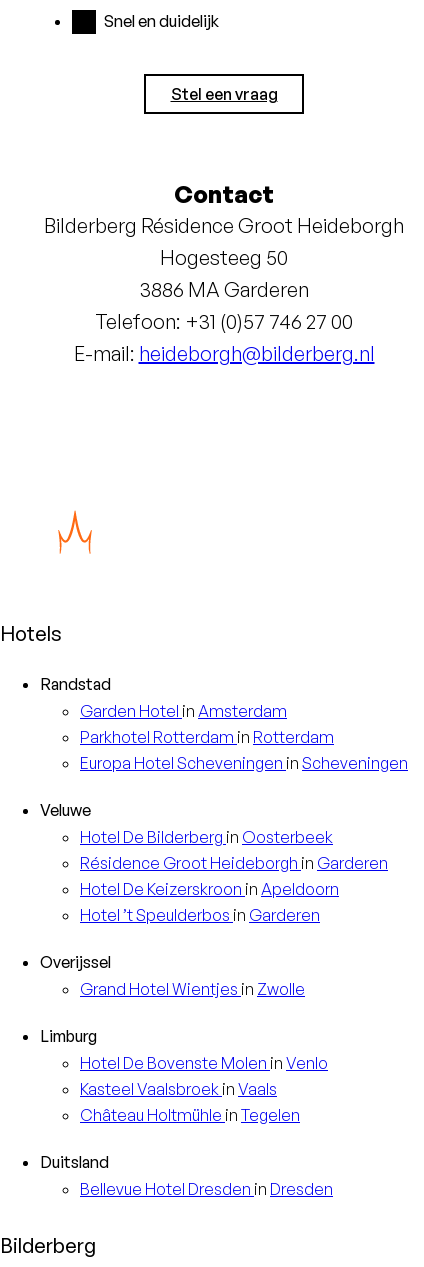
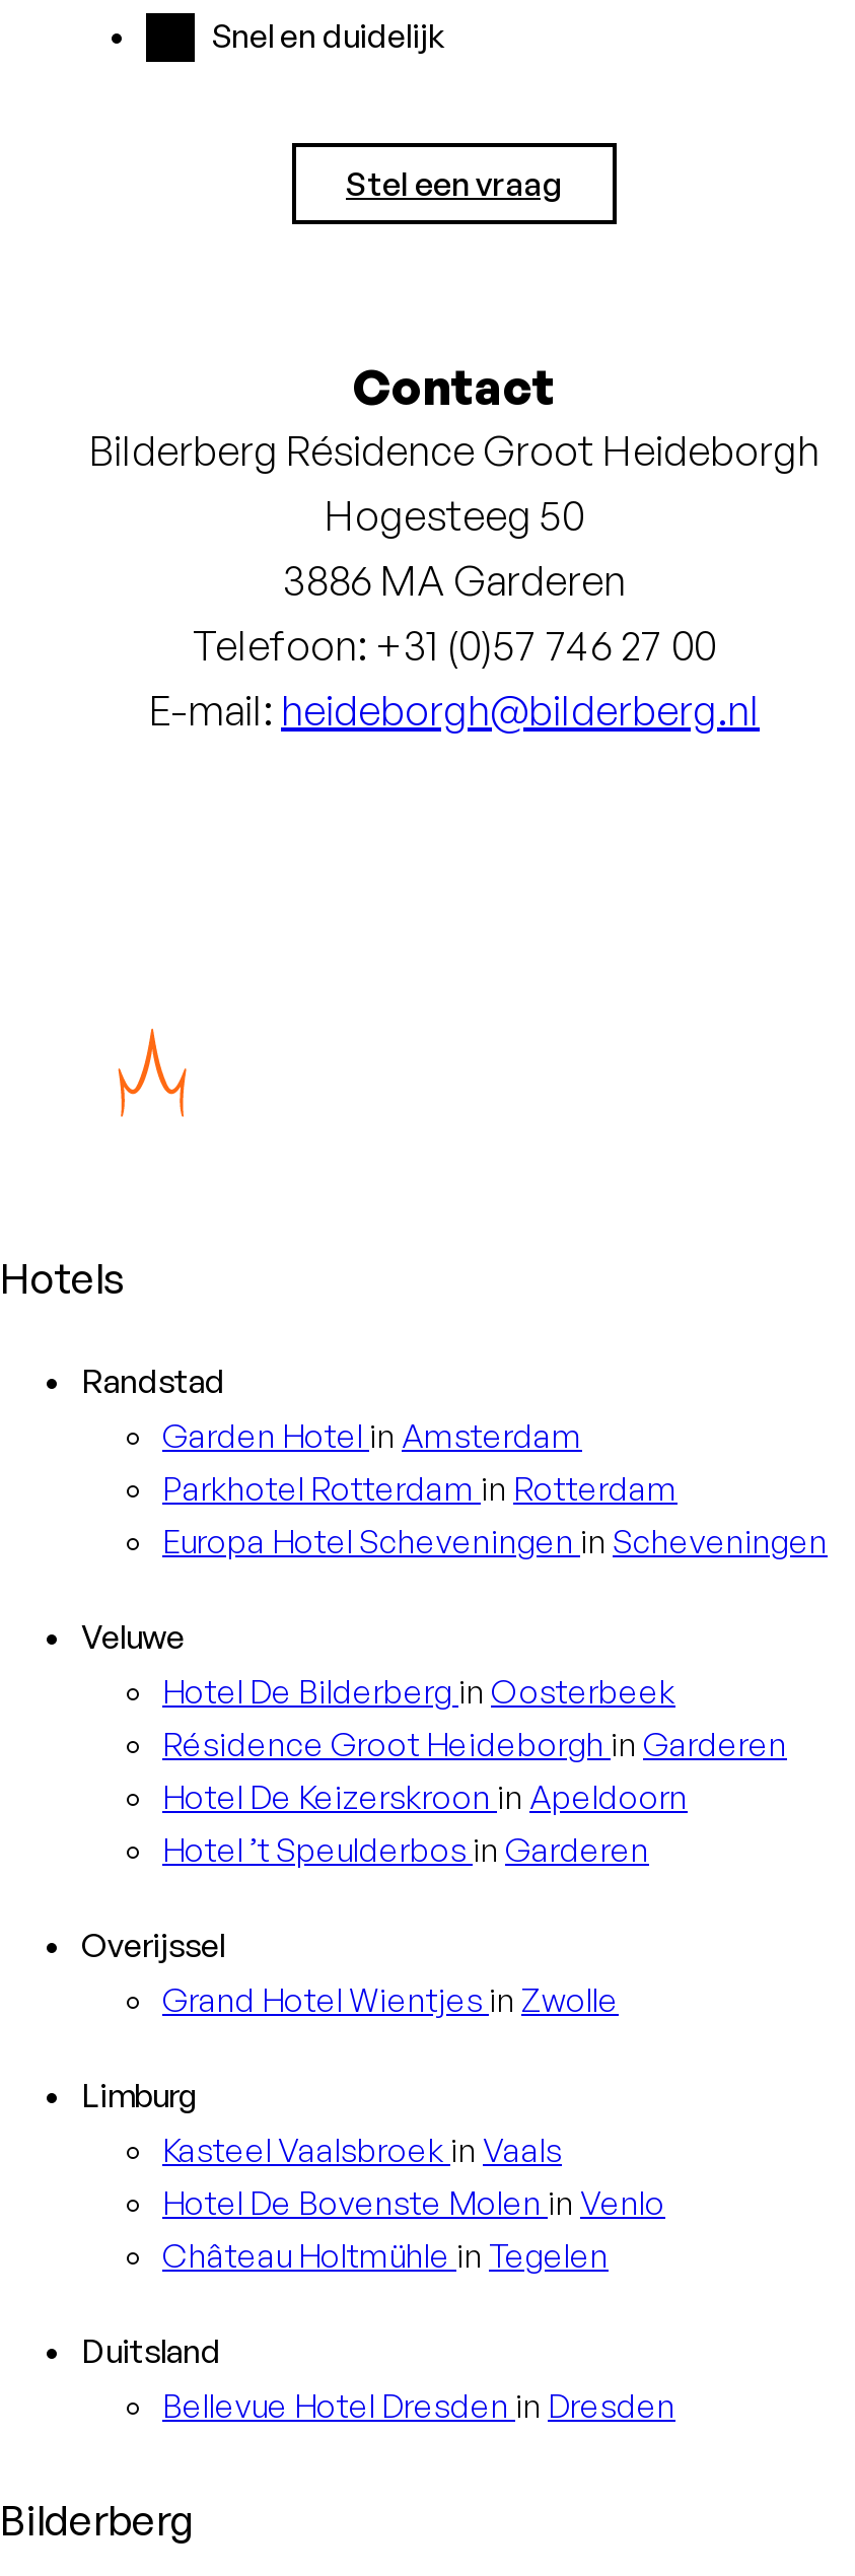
moved down: Hotel De Bovenste Molen in Venlo

moved up: Kasteel Vaalsbroek in Vaals
